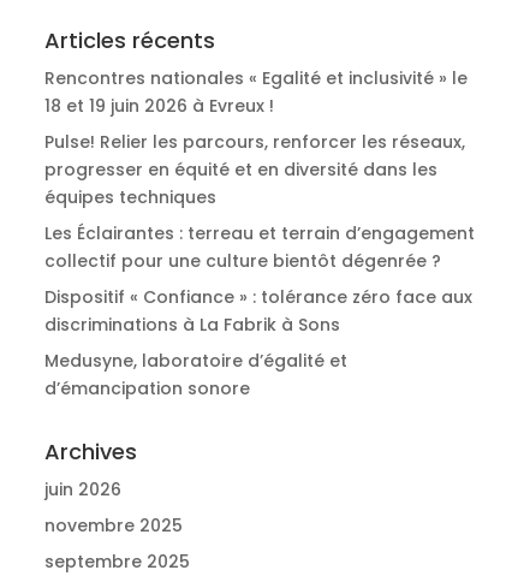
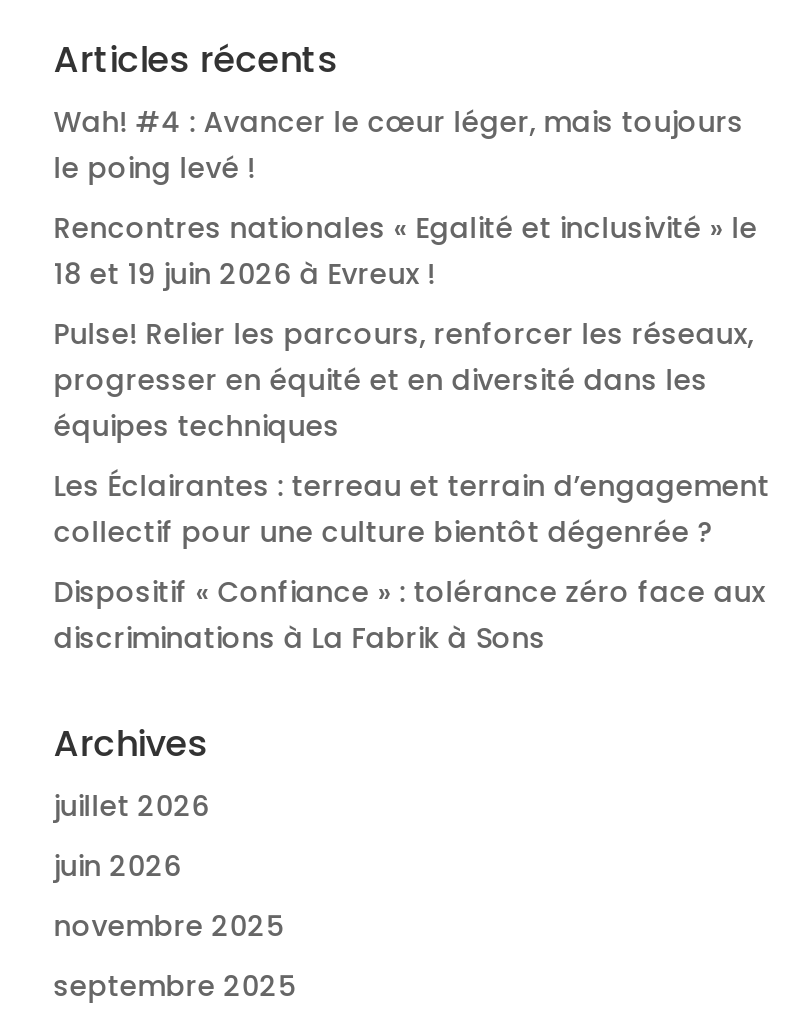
+ Wah! #4 : Avancer le cœur léger, mais toujours
+ le poing levé !

moved down: Rencontres nationales « Egalité et inclusivité » le | 18 et 19 juin 2026 à Evreux ! | Pulse! Relier les parcours, renforcer les réseaux, | ... | Dispositif « Confiance » : tolérance zéro face aux | discriminations à La Fabrik à Sons

- Medusyne, laboratoire d’égalité et
- d’émancipation sonore

+ juillet 2026
